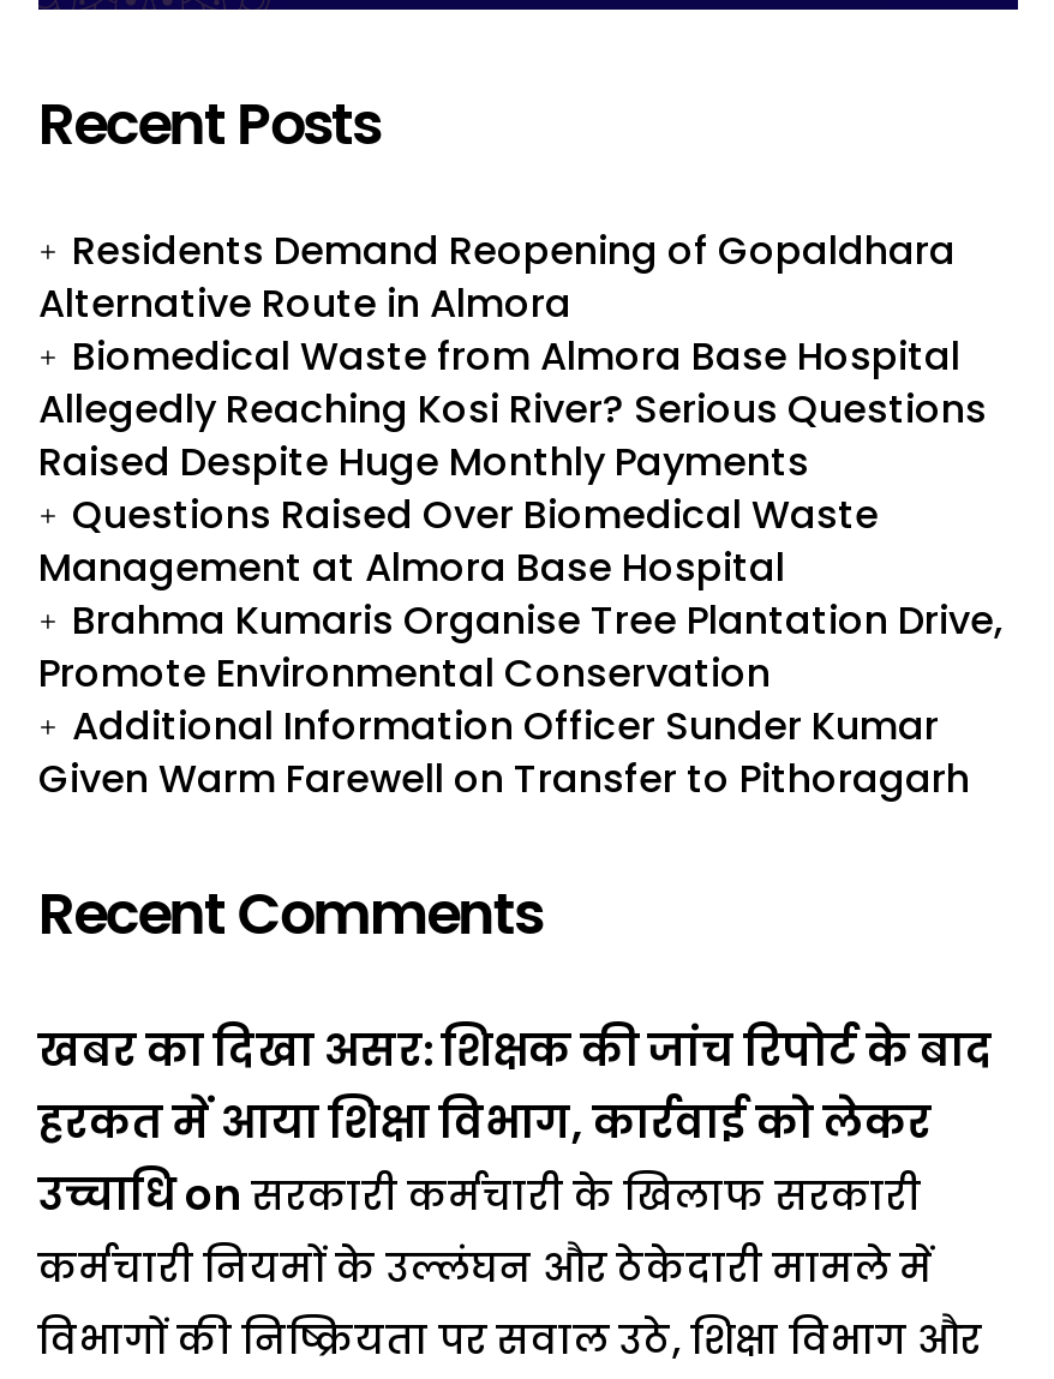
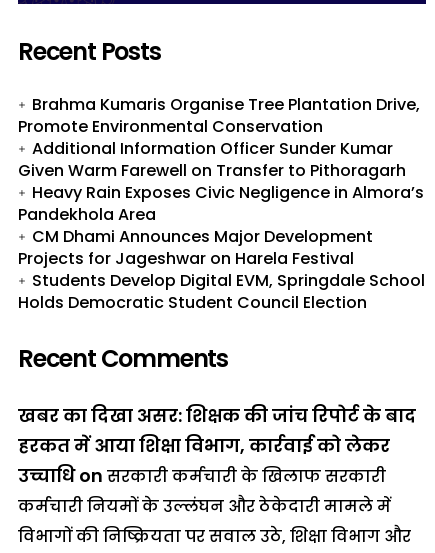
- Residents Demand Reopening of Gopaldhara
- Alternative Route in Almora
- Biomedical Waste from Almora Base Hospital
- Allegedly Reaching Kosi River? Serious Questions
- Raised Despite Huge Monthly Payments
- Questions Raised Over Biomedical Waste
- Management at Almora Base Hospital

moved up: Brahma Kumaris Organise Tree Plantation Drive, | Promote Environmental Conservation | Additional Information Officer Sunder Kumar | Given Warm Farewell on Transfer to Pithoragarh

+ Heavy Rain Exposes Civic Negligence in Almora’s
+ Pandekhola Area
+ CM Dhami Announces Major Development
+ Projects for Jageshwar on Harela Festival
+ Students Develop Digital EVM, Springdale School
+ Holds Democratic Student Council Election
